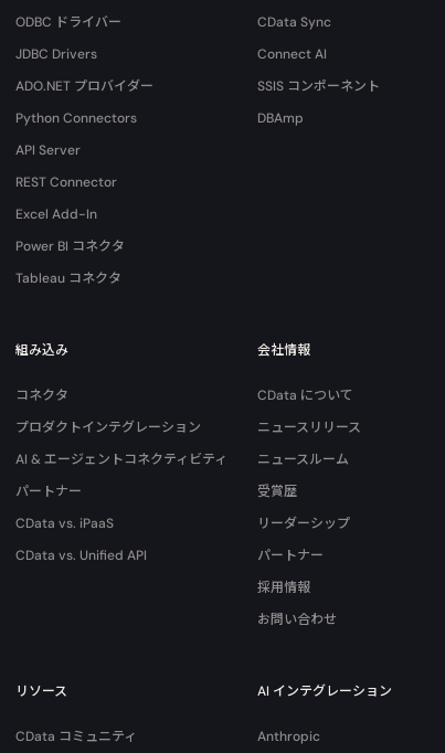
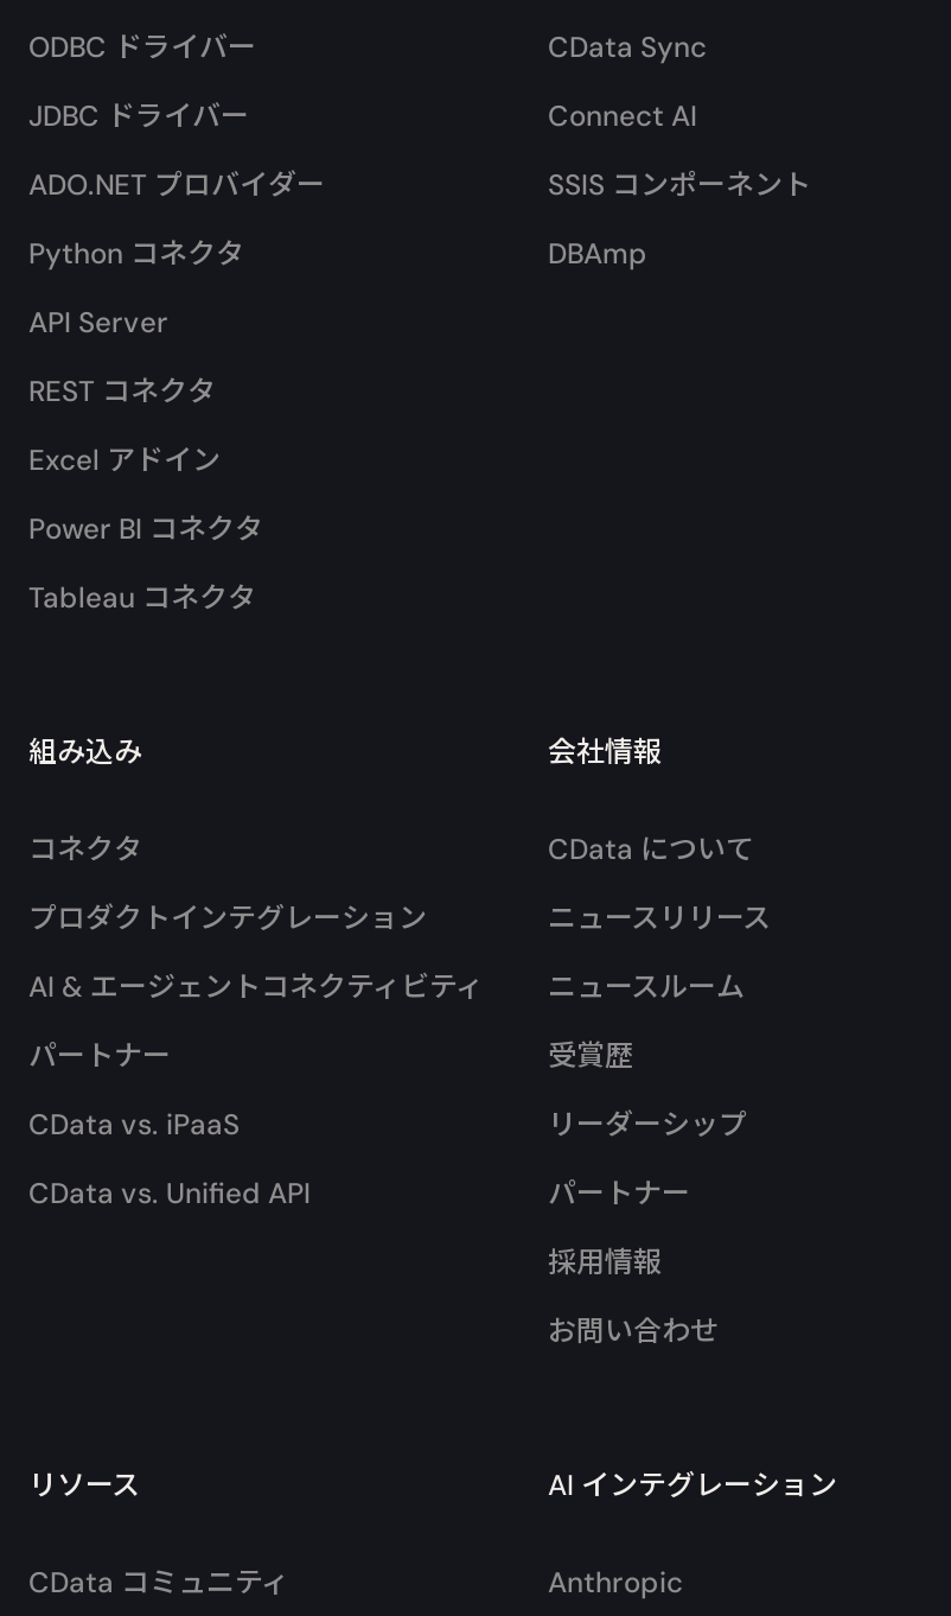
- JDBC Drivers
+ JDBC ドライバー

- Python Connectors
+ Python コネクタ

- REST Connector
+ REST コネクタ

- Excel Add-In
+ Excel アドイン
